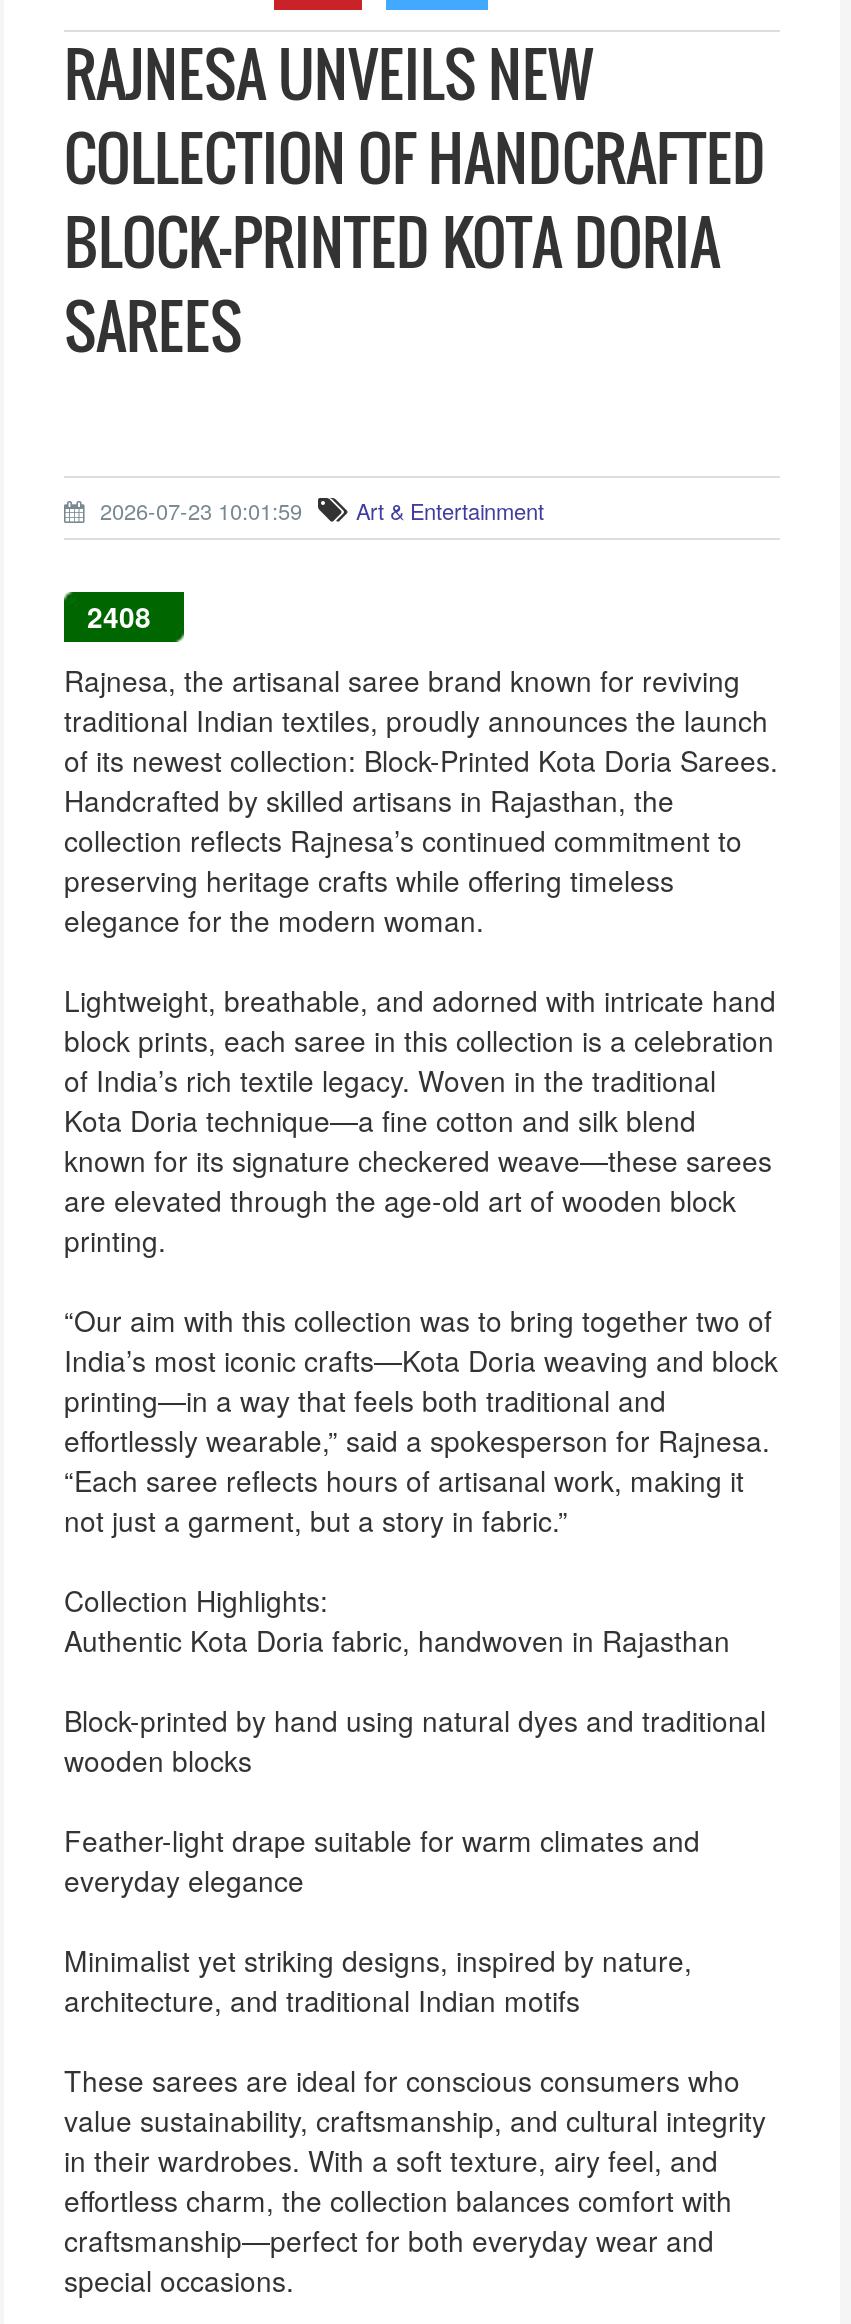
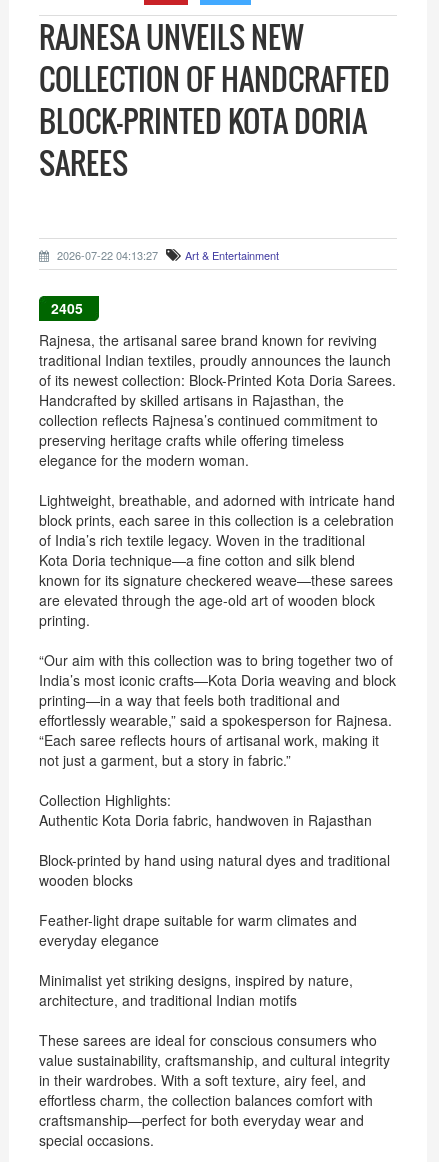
- 2026-07-23 10:01:59 Art & Entertainment
+ 2026-07-22 04:13:27 Art & Entertainment

- 2408
+ 2405
